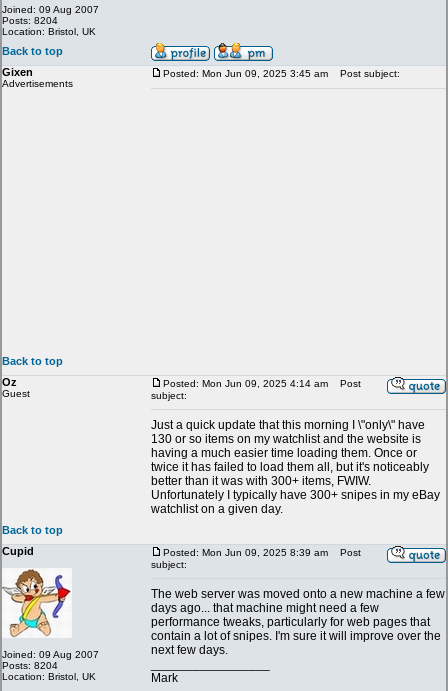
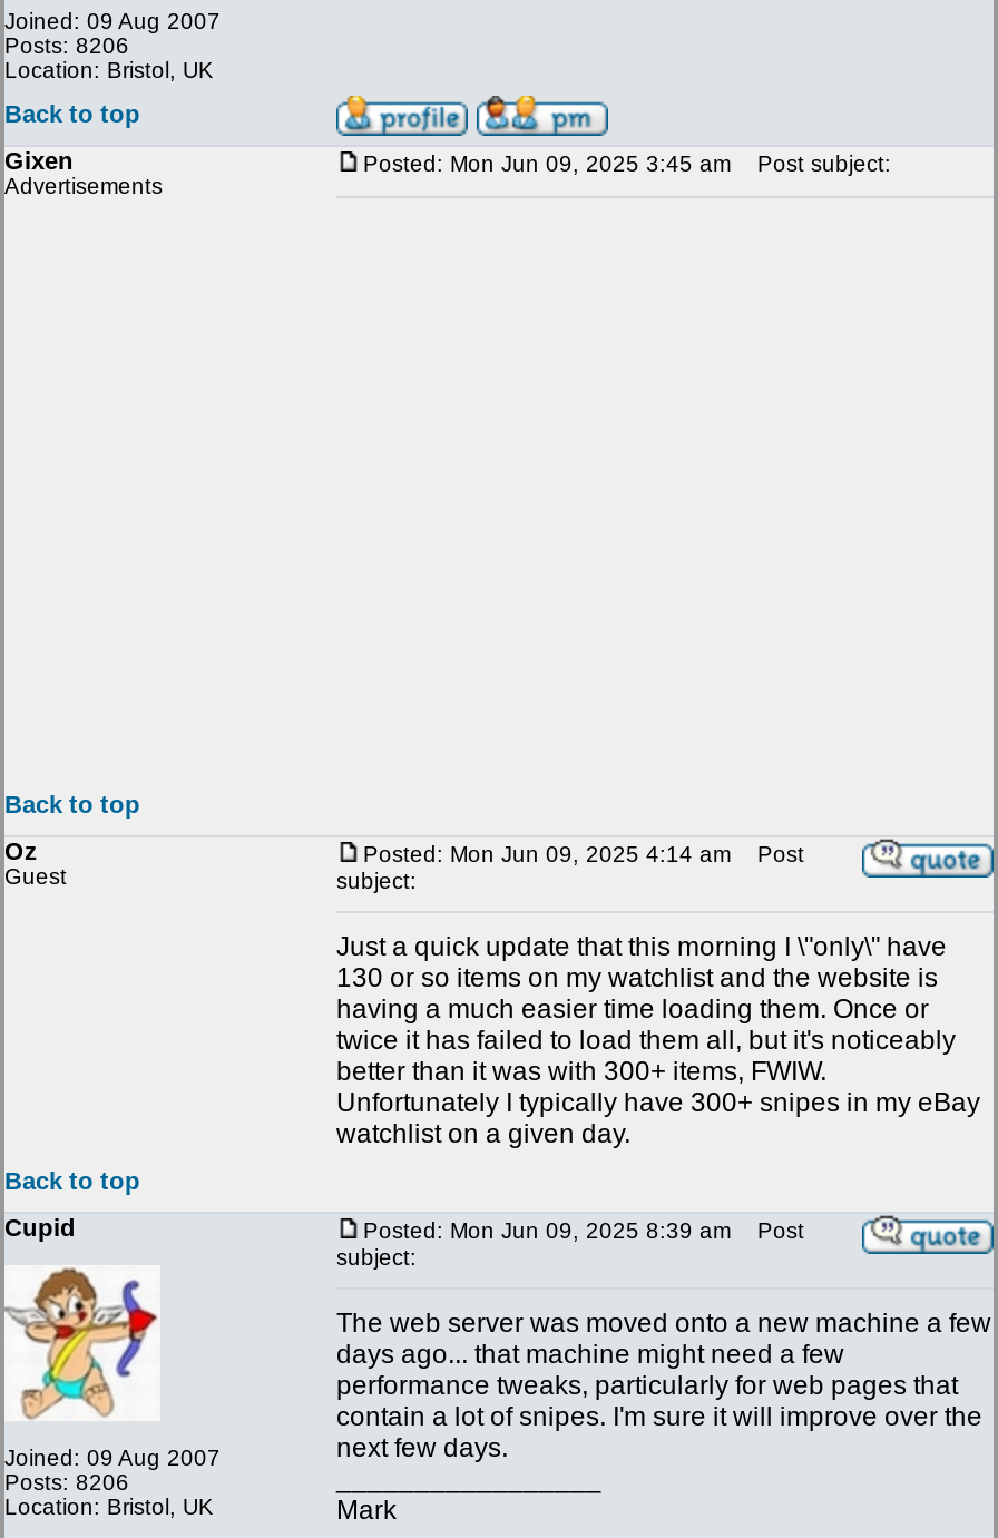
- Posts: 8204
+ Posts: 8206

- Posts: 8204
+ Posts: 8206
